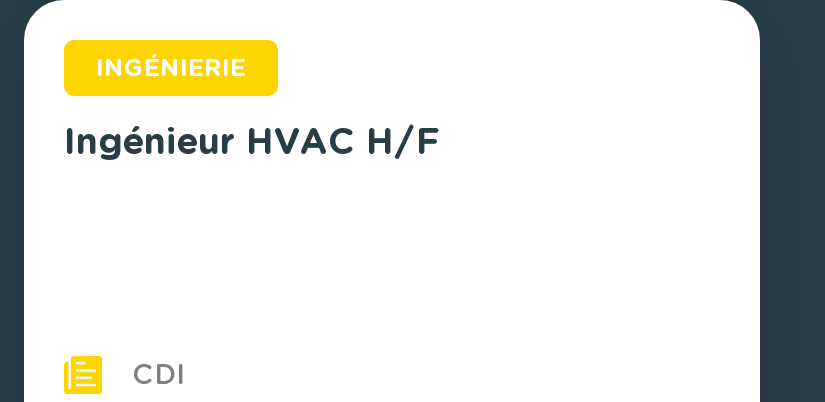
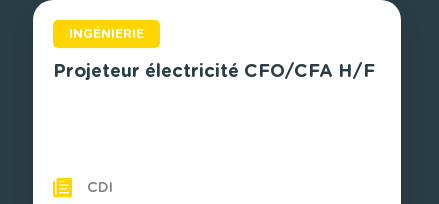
- Ingénieur HVAC H/F
+ Projeteur électricité CFO/CFA H/F
